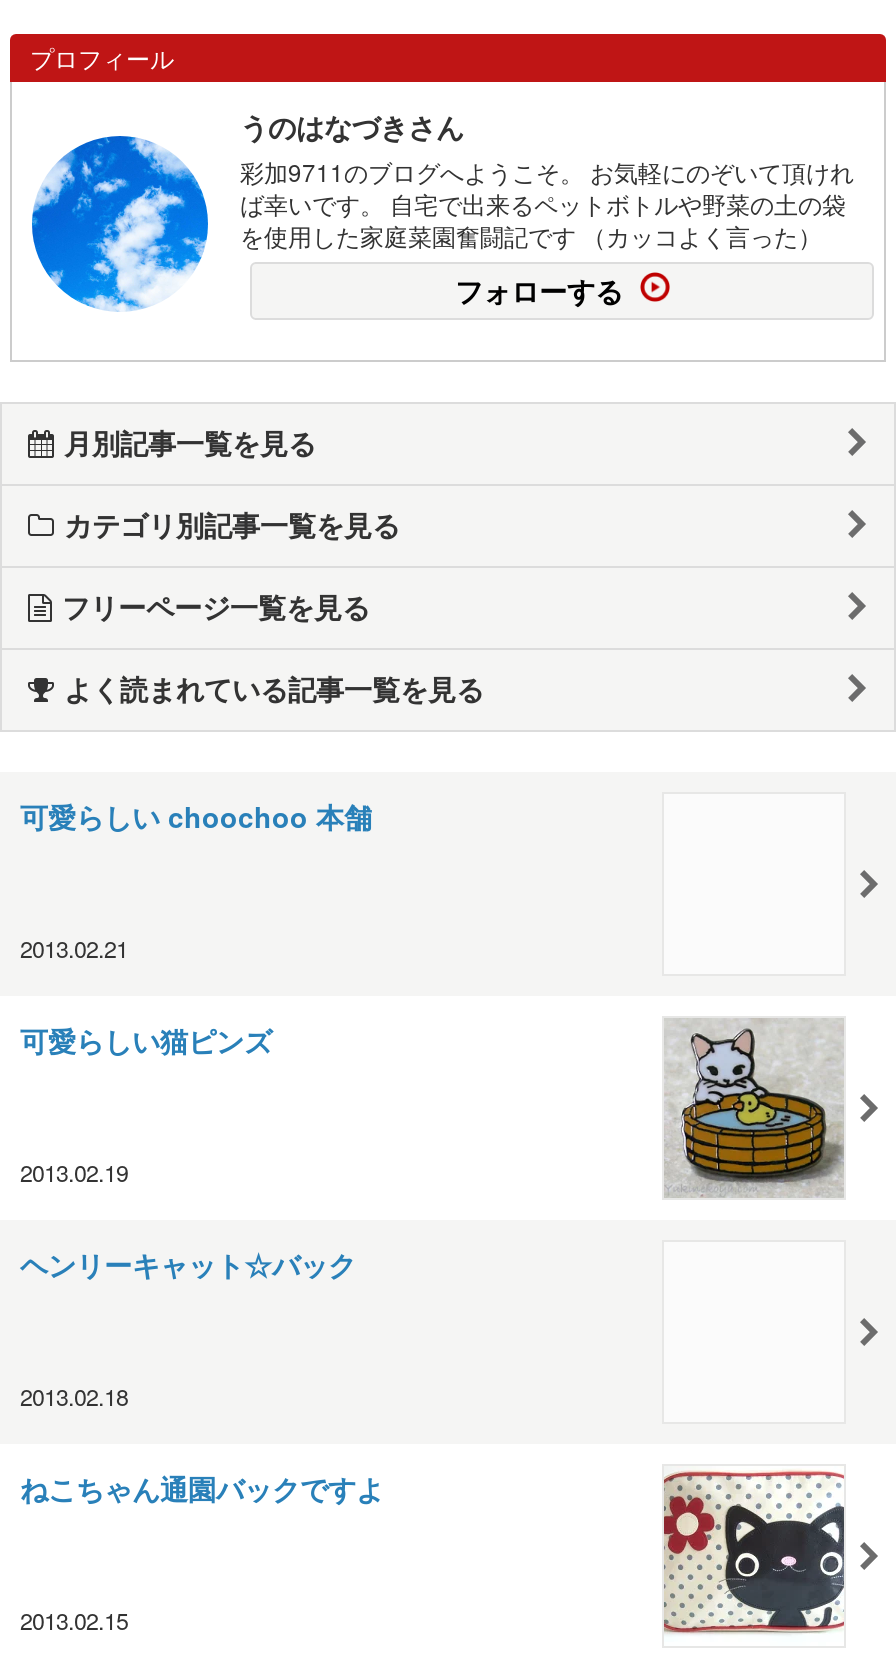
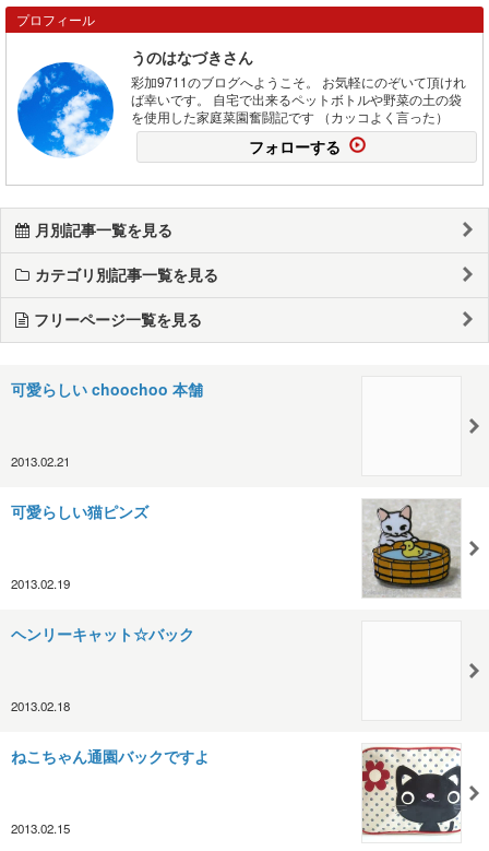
- よく読まれている記事一覧を見る
